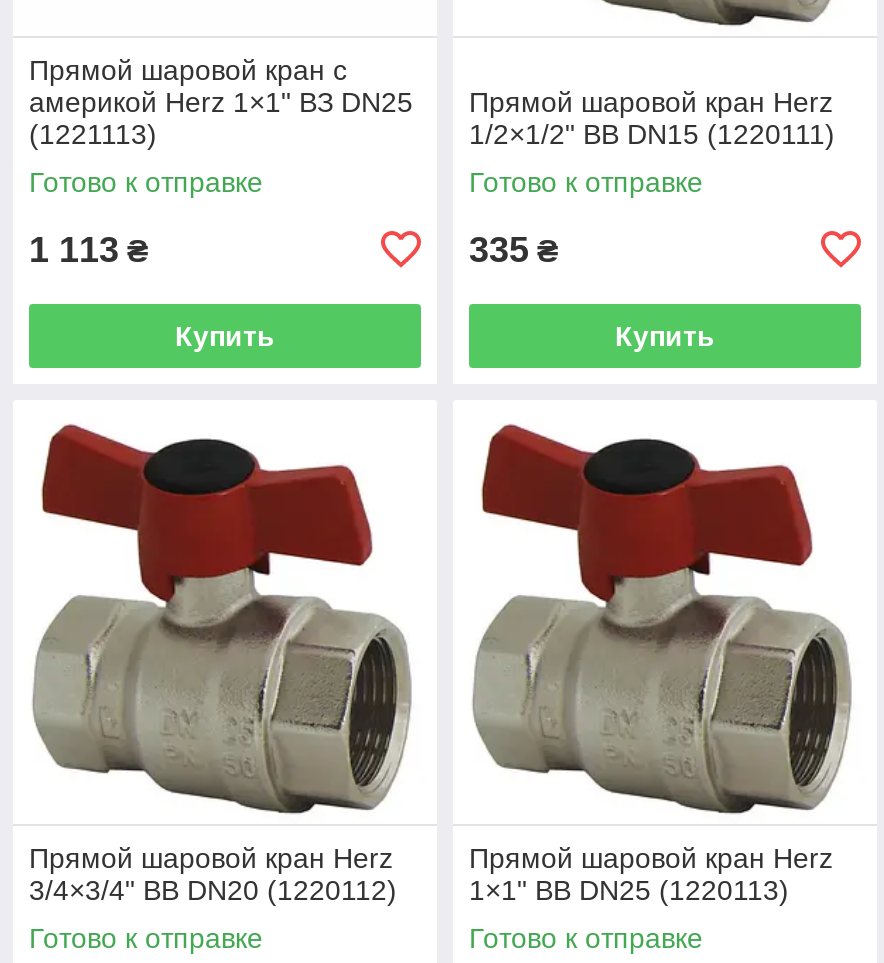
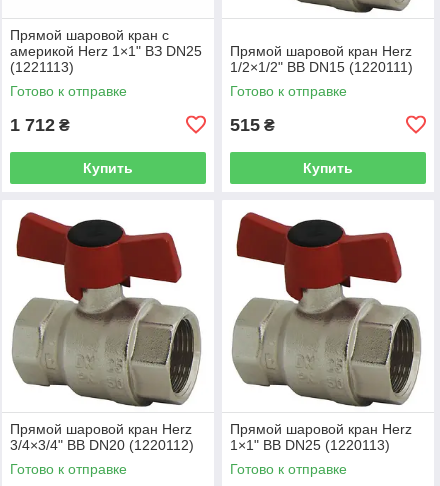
- 1 113 ₴
+ 1 712 ₴

- 335 ₴
+ 515 ₴
